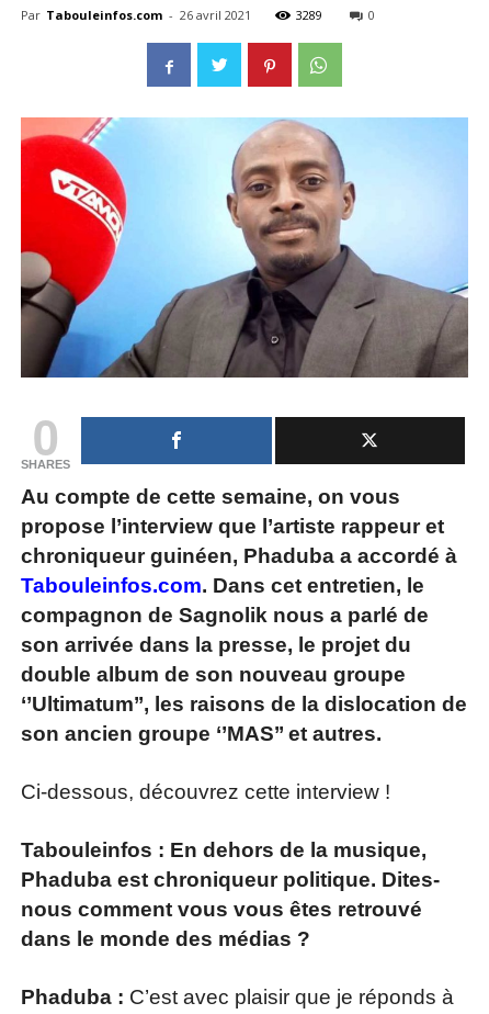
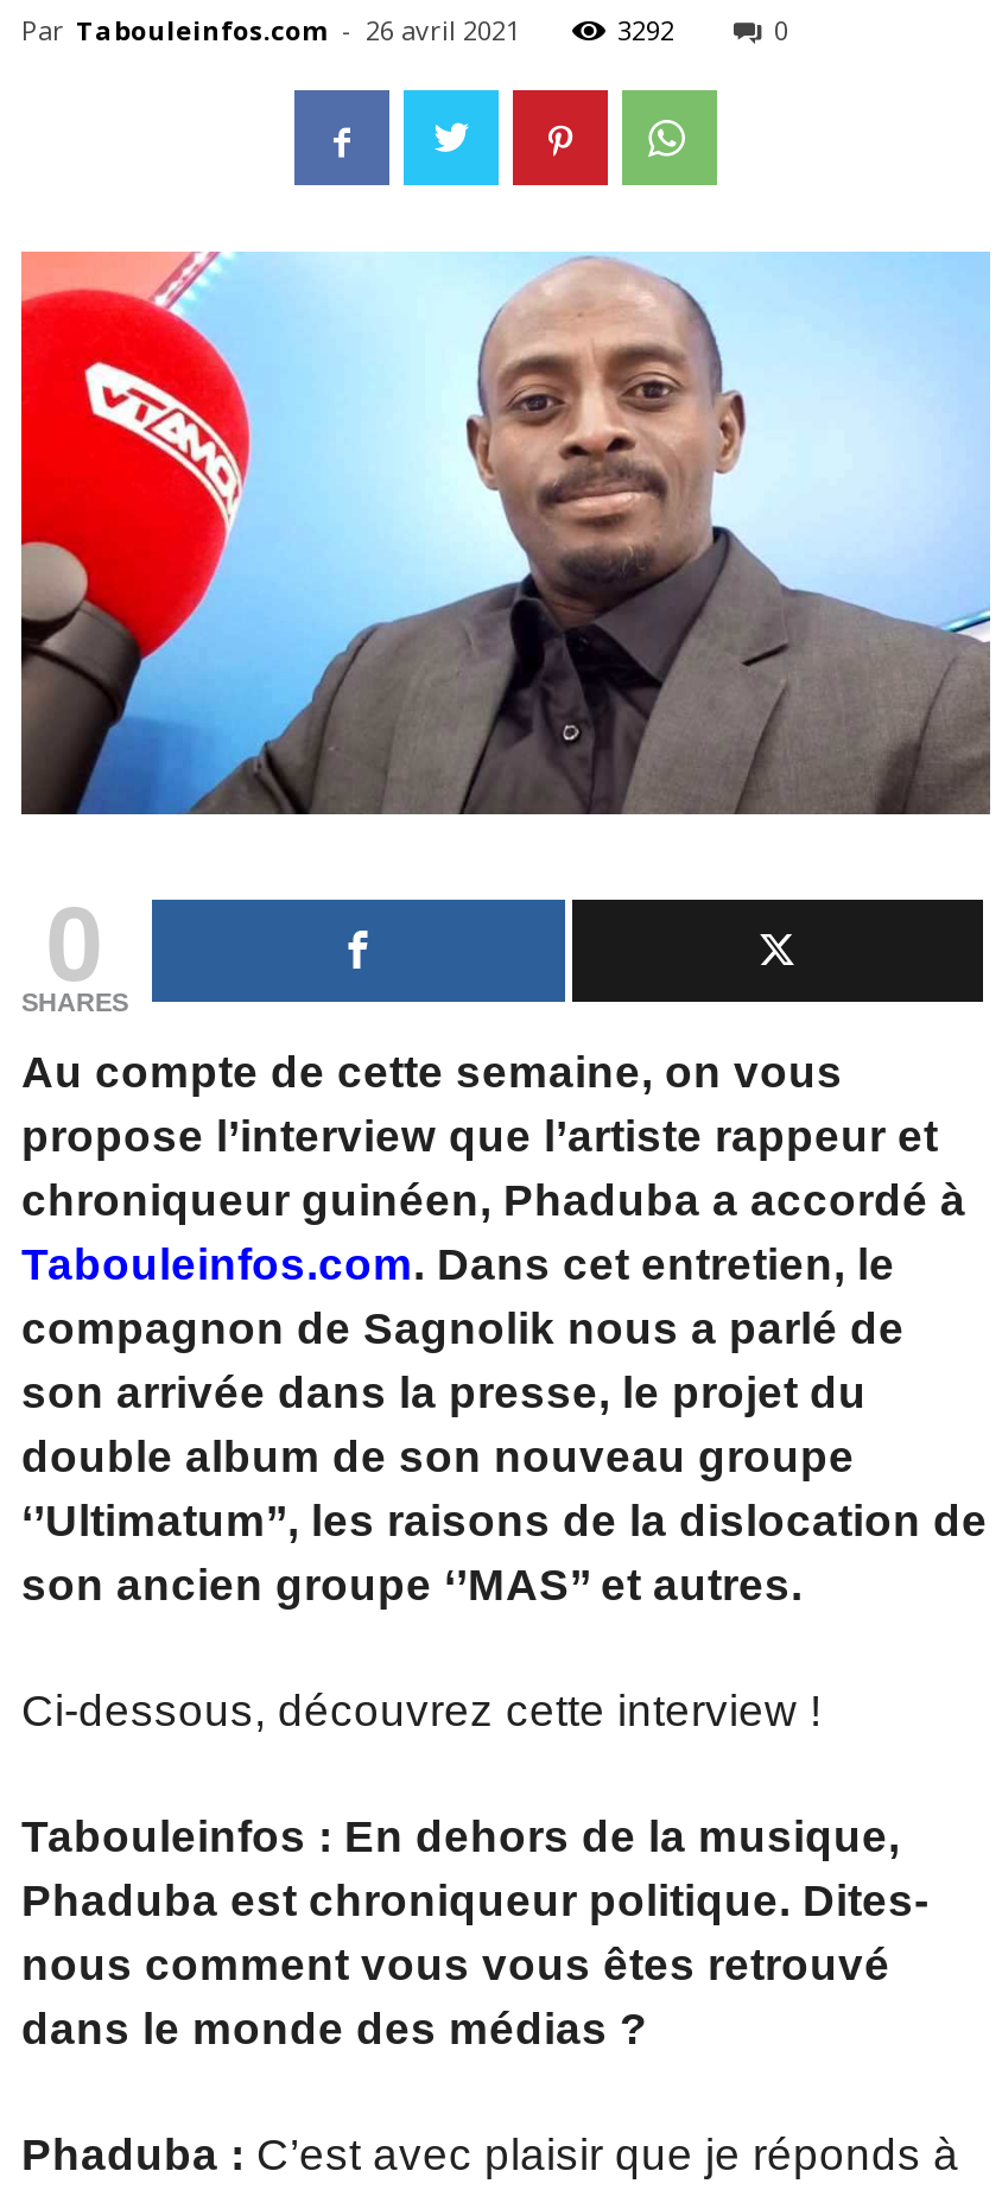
- 3289
+ 3292
